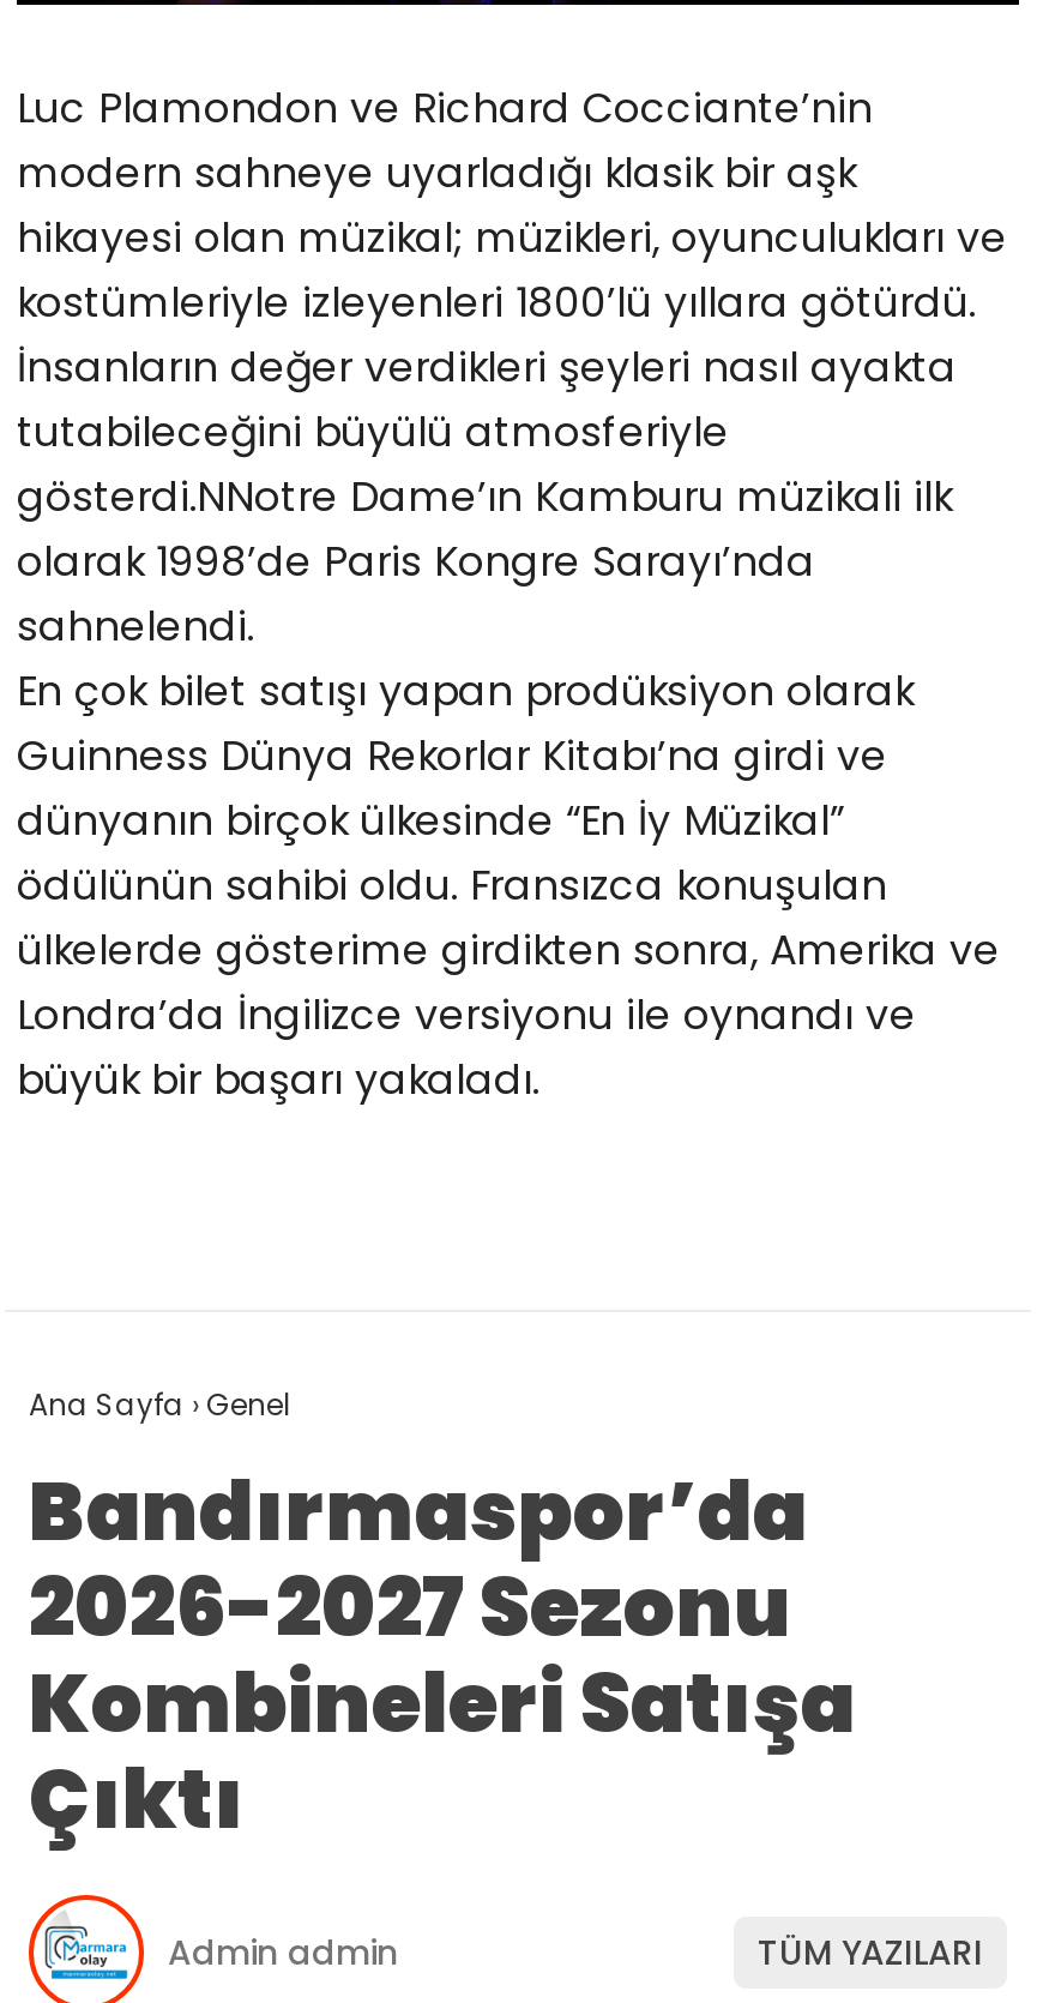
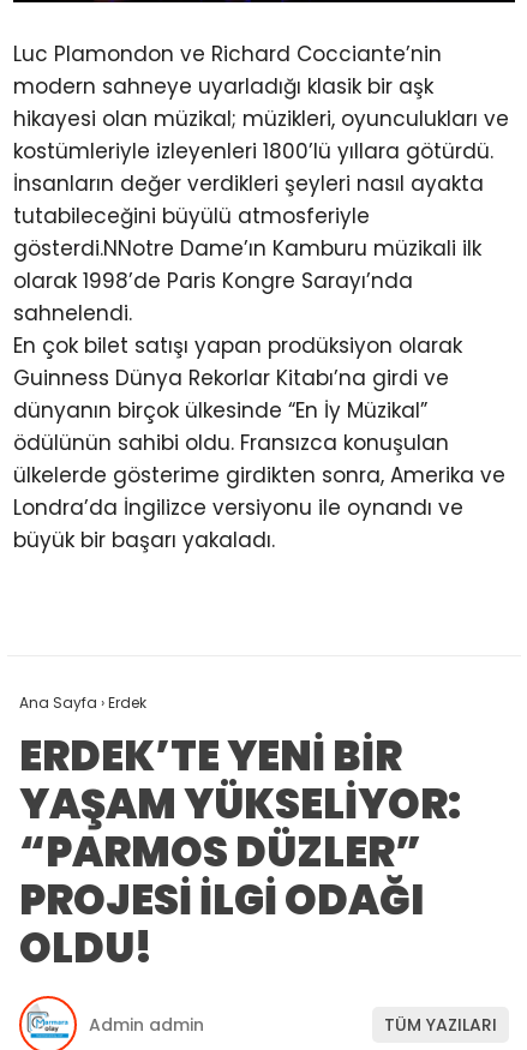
- Ana Sayfa › Genel
- Bandırmaspor’da
- 2026-2027 Sezonu
- Kombineleri Satışa
- Çıktı
+ Ana Sayfa › Erdek
+ ERDEK’TE YENİ BİR
+ YAŞAM YÜKSELİYOR:
+ “PARMOS DÜZLER”
+ PROJESİ İLGİ ODAĞI
+ OLDU!
